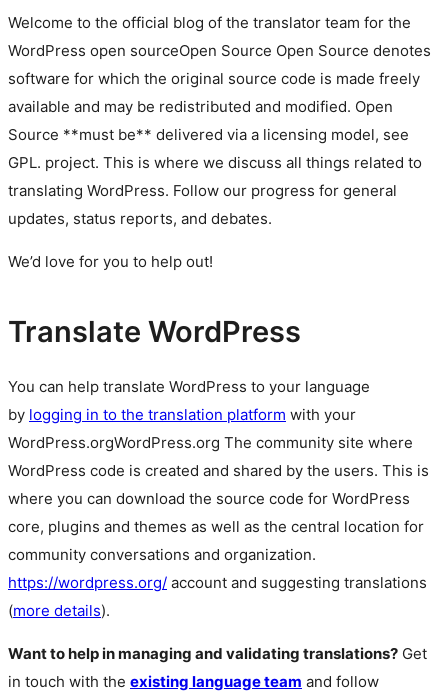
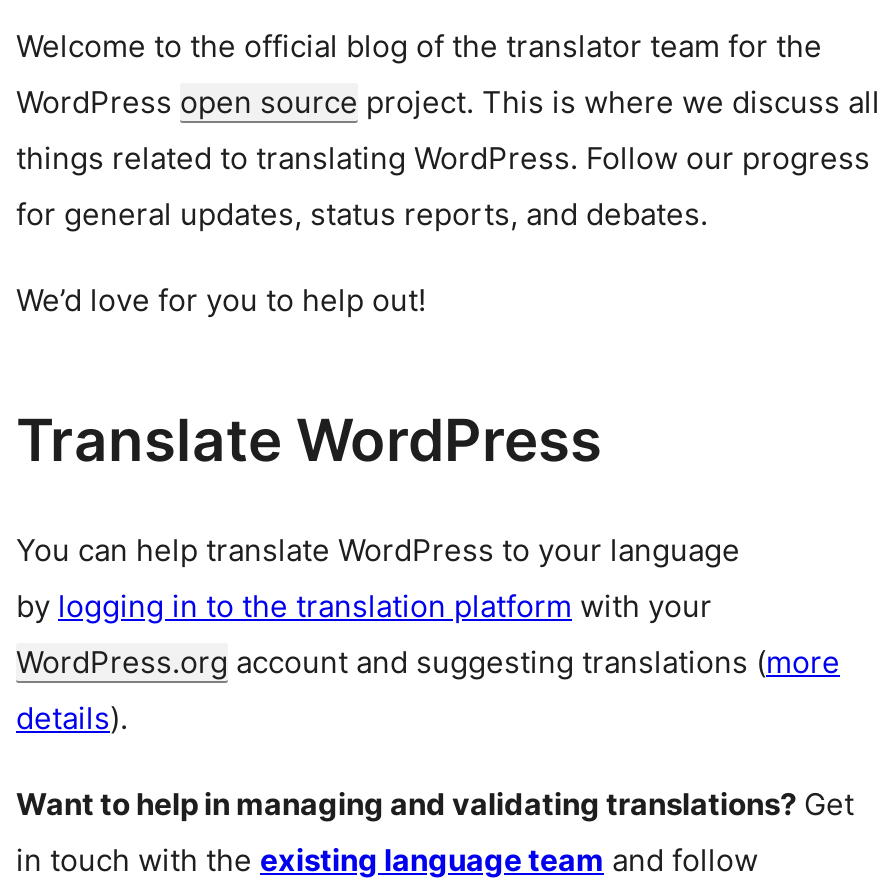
- WordPress open sourceOpen Source Open Source denotes
- software for which the original source code is made freely
- available and may be redistributed and modified. Open
- Source **must be** delivered via a licensing model, see
- GPL. project. This is where we discuss all things related to
- translating WordPress. Follow our progress for general
- updates, status reports, and debates.
+ WordPress open source project. This is where we discuss all
+ things related to translating WordPress. Follow our progress
+ for general updates, status reports, and debates.

- WordPress.orgWordPress.org The community site where
- WordPress code is created and shared by the users. This is
- where you can download the source code for WordPress
- core, plugins and themes as well as the central location for
- community conversations and organization.
- https://wordpress.org/ account and suggesting translations
- (more details).
+ WordPress.org account and suggesting translations (more
+ details).
